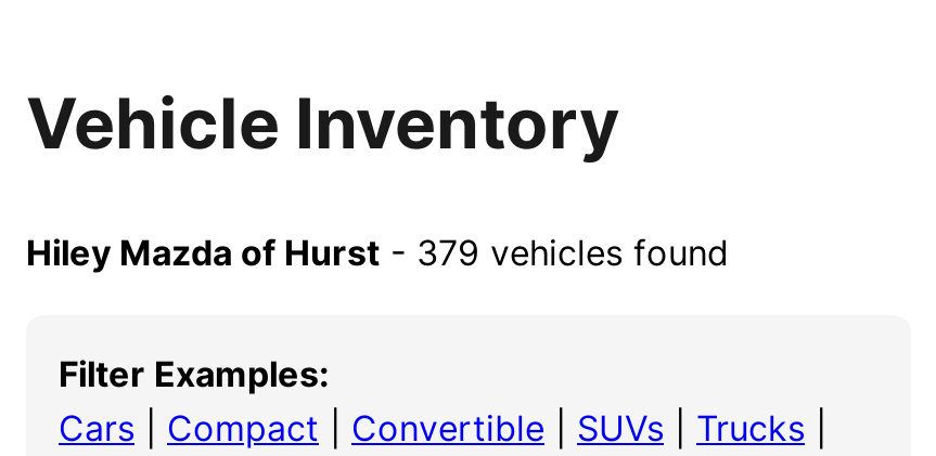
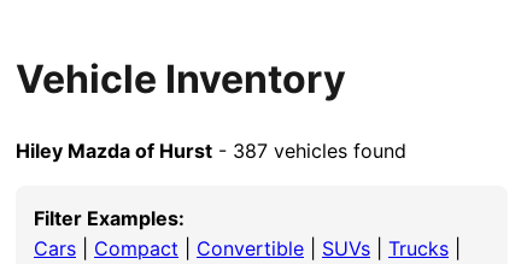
- Hiley Mazda of Hurst - 379 vehicles found
+ Hiley Mazda of Hurst - 387 vehicles found
